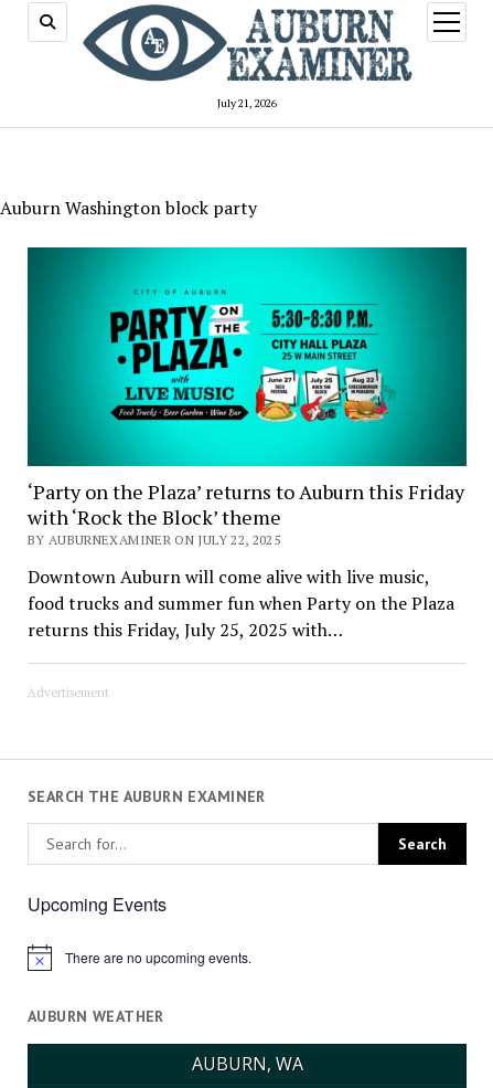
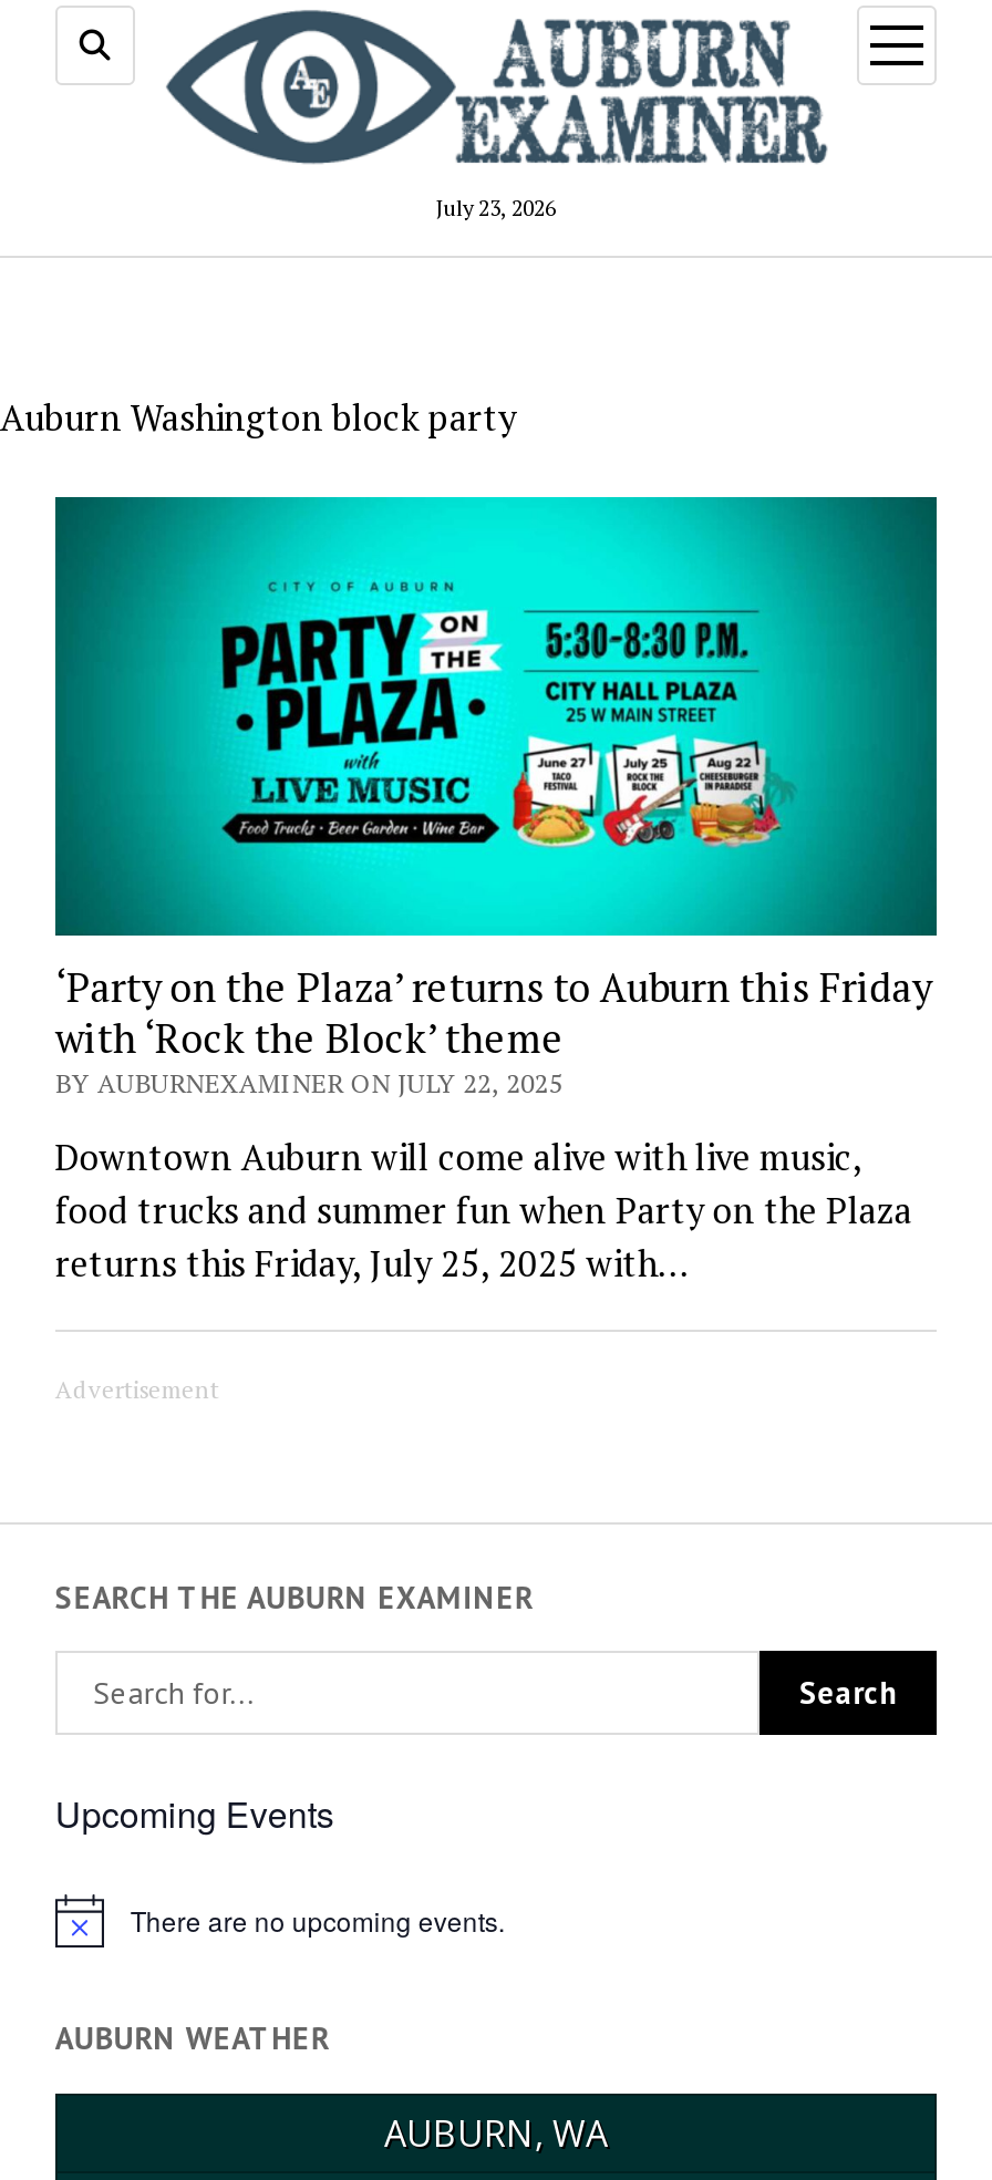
- July 21, 2026
+ July 23, 2026
